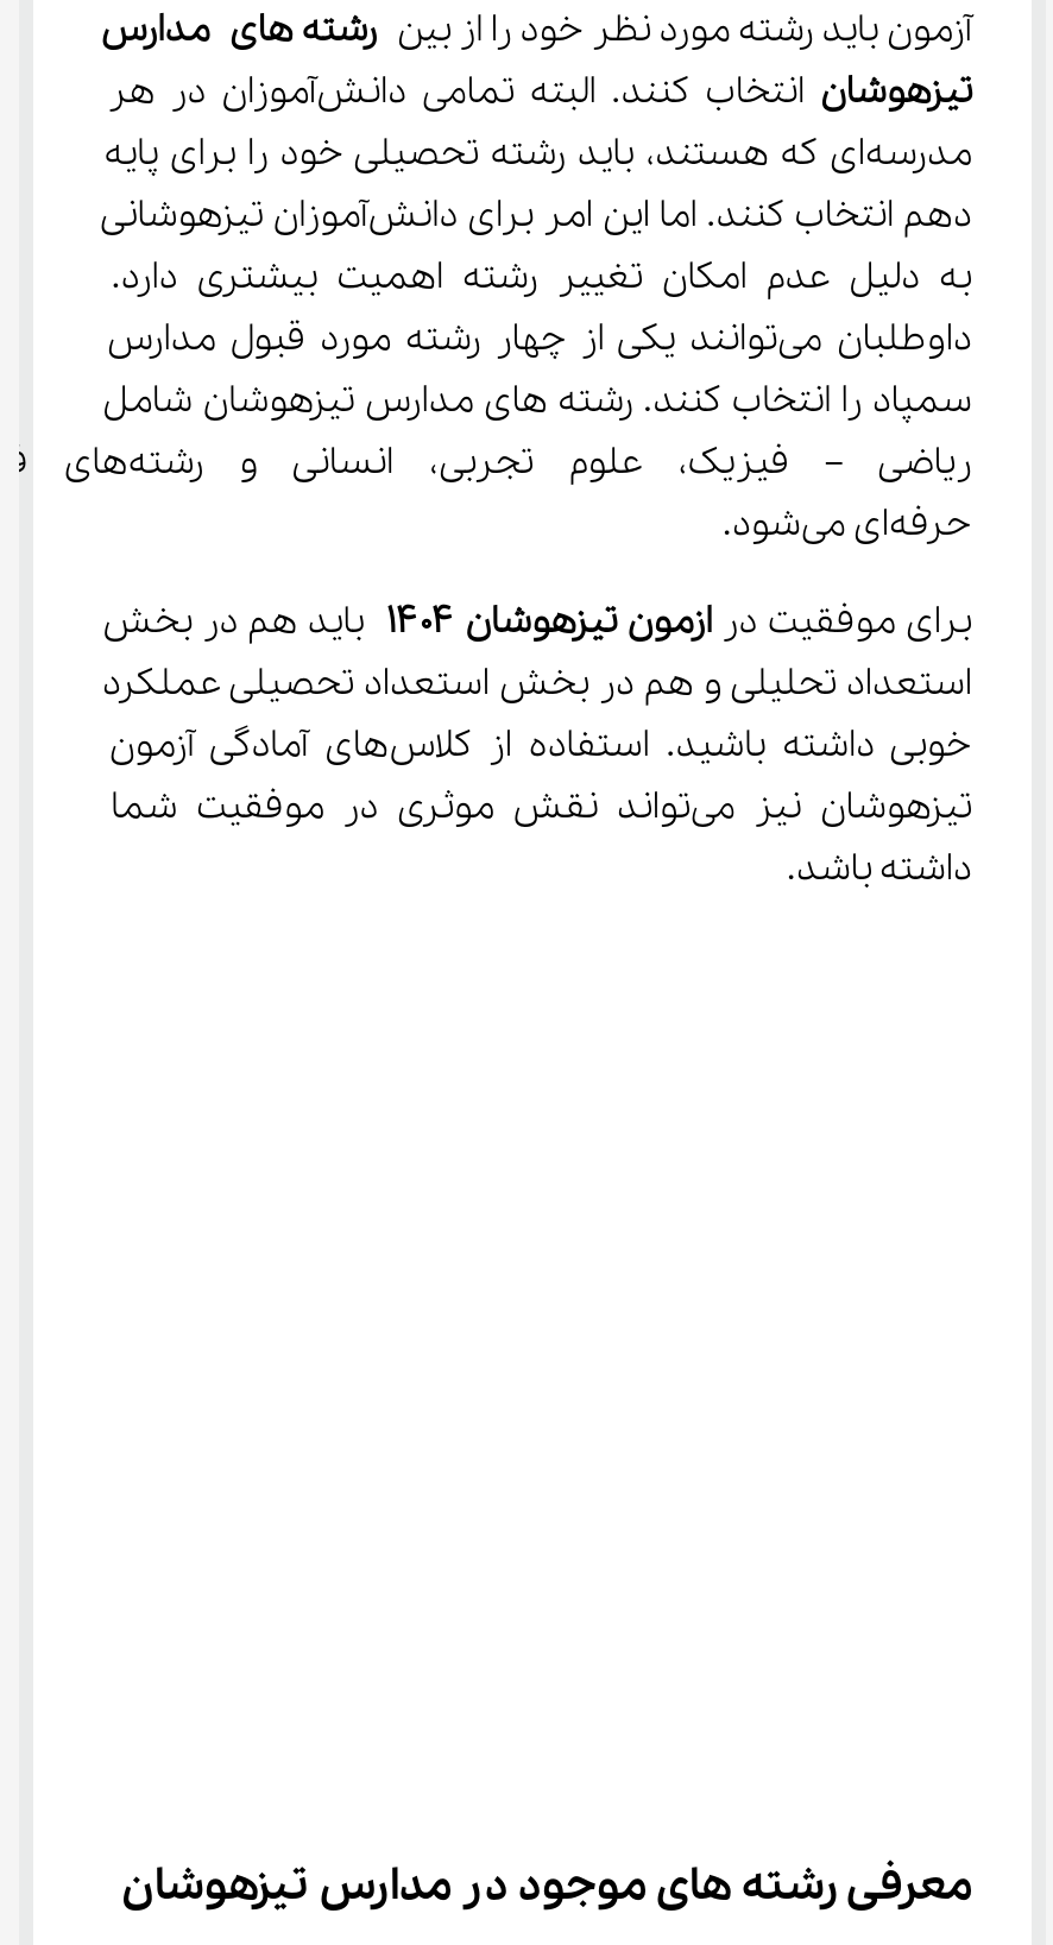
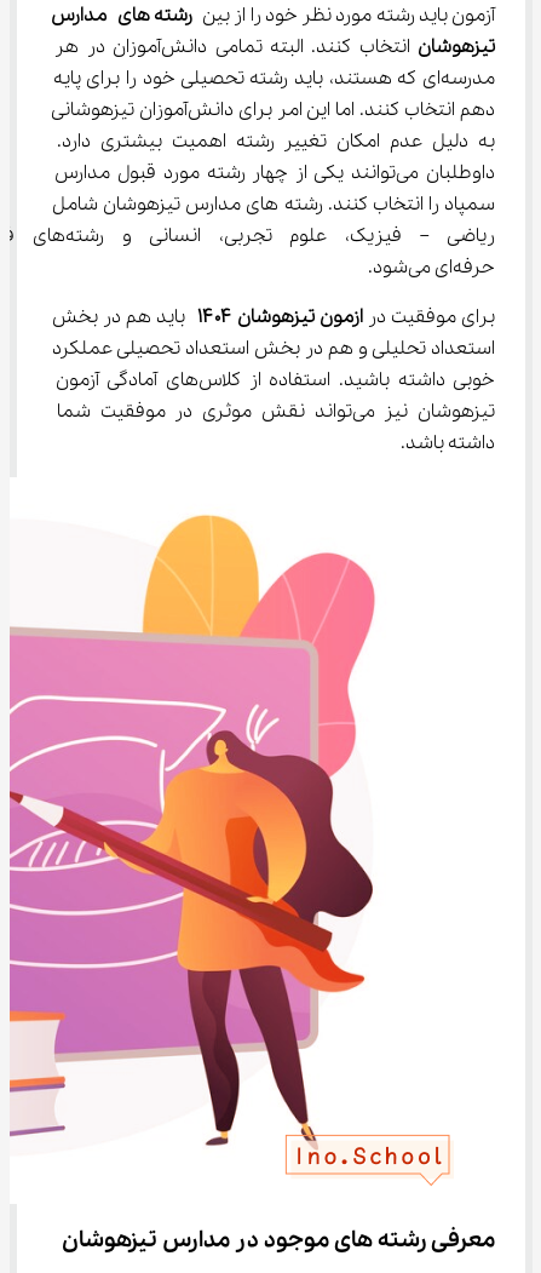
+ [image]
